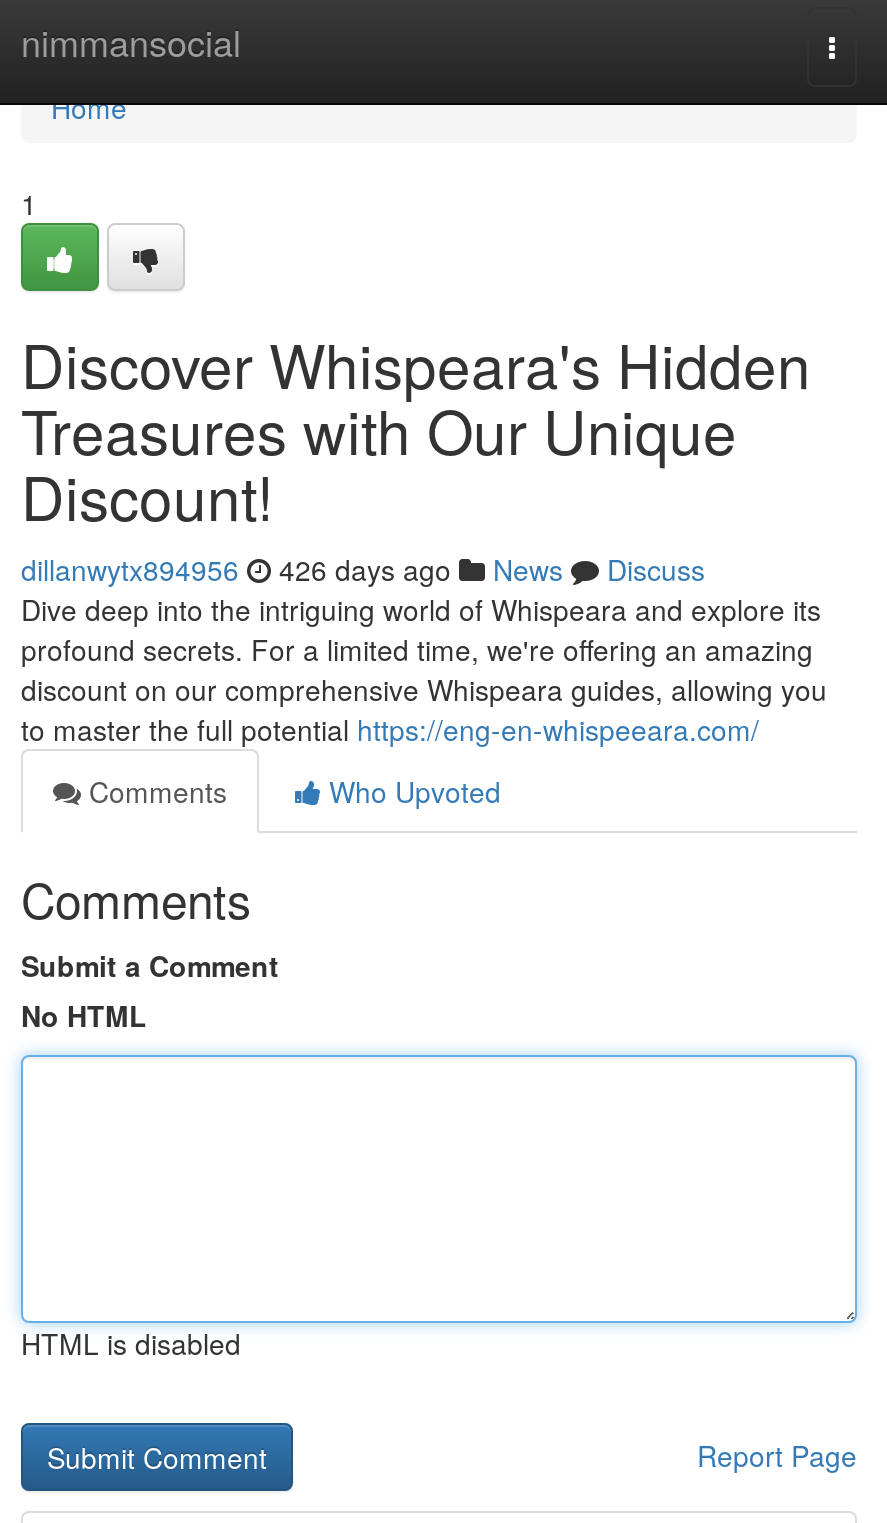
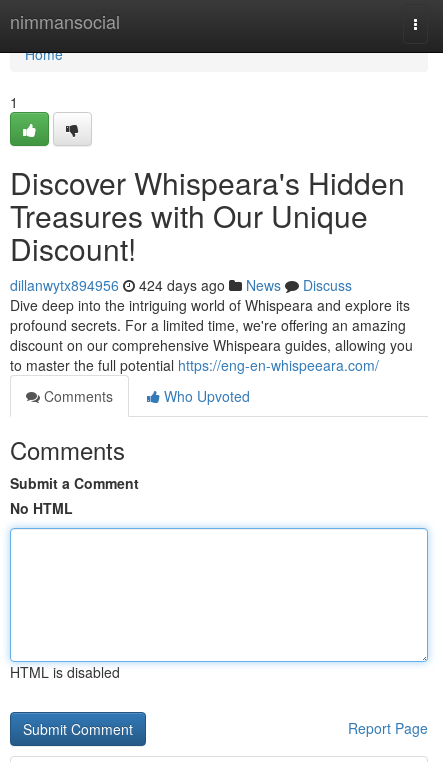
- dillanwytx894956 426 days ago News Discuss
+ dillanwytx894956 424 days ago News Discuss
